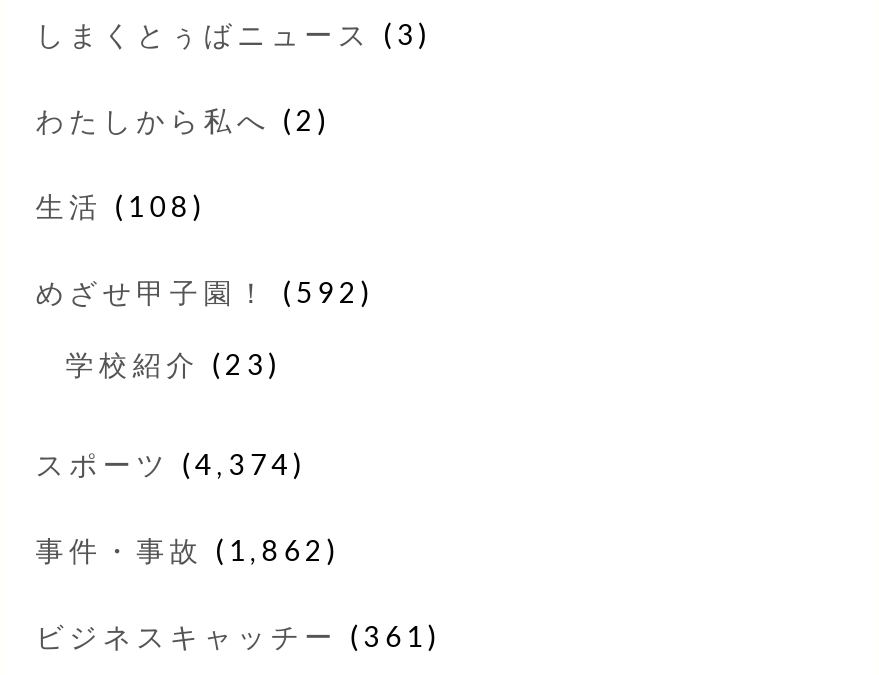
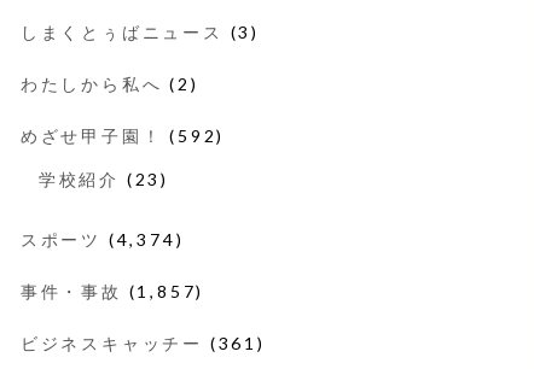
- 生活(108)

- 事件・事故(1,862)
+ 事件・事故(1,857)
